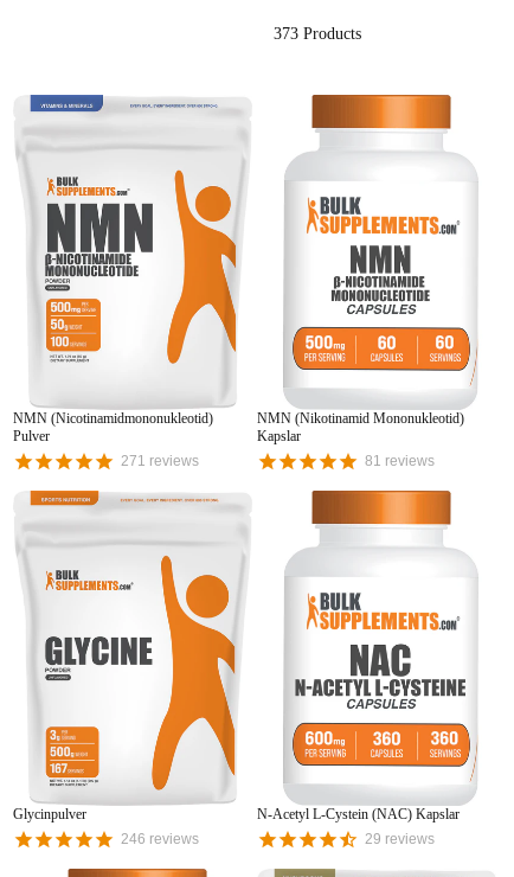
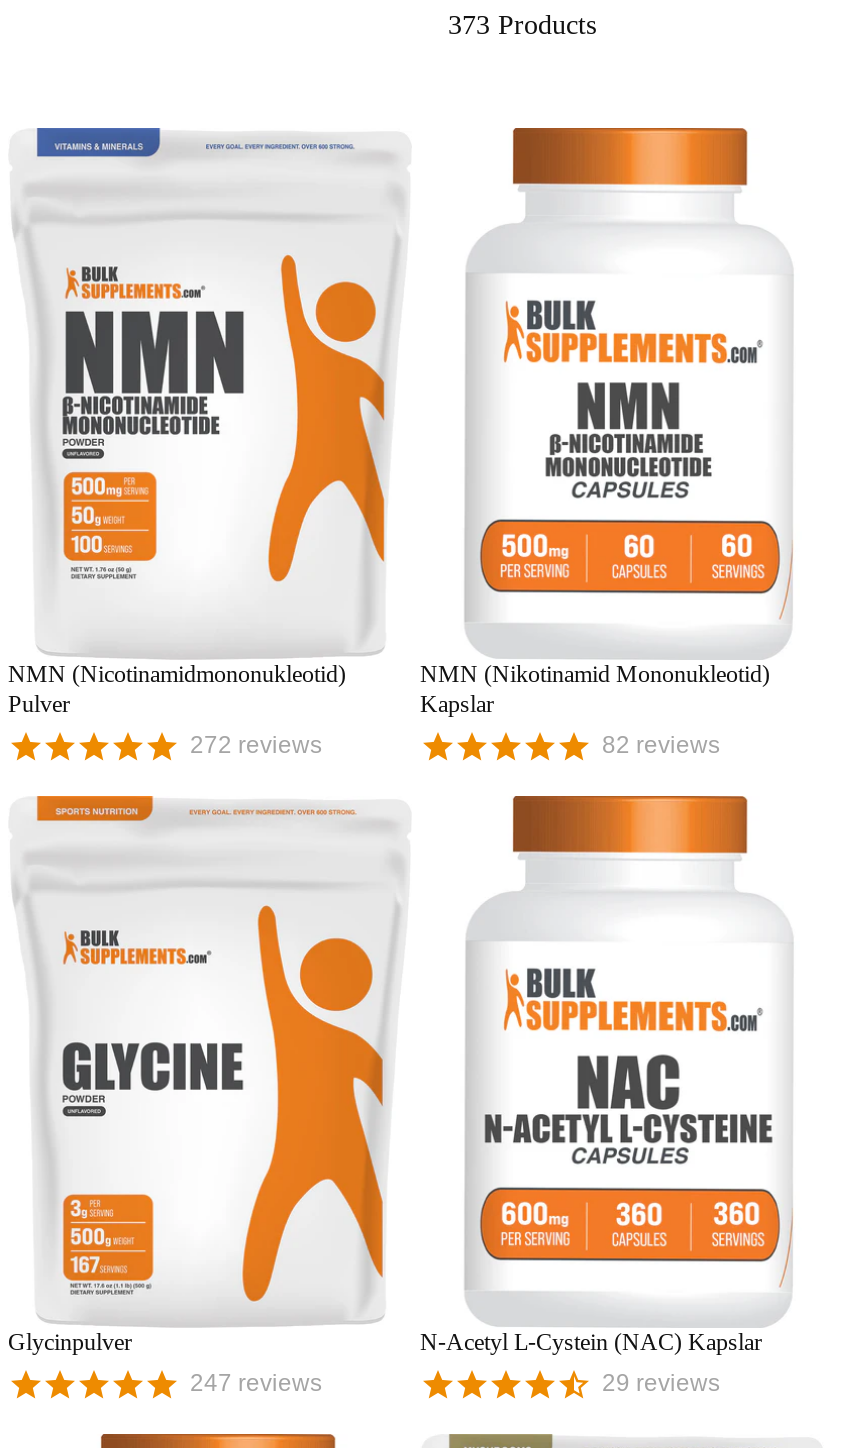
- 271 reviews
+ 272 reviews

- 81 reviews
+ 82 reviews

- 246 reviews
+ 247 reviews
